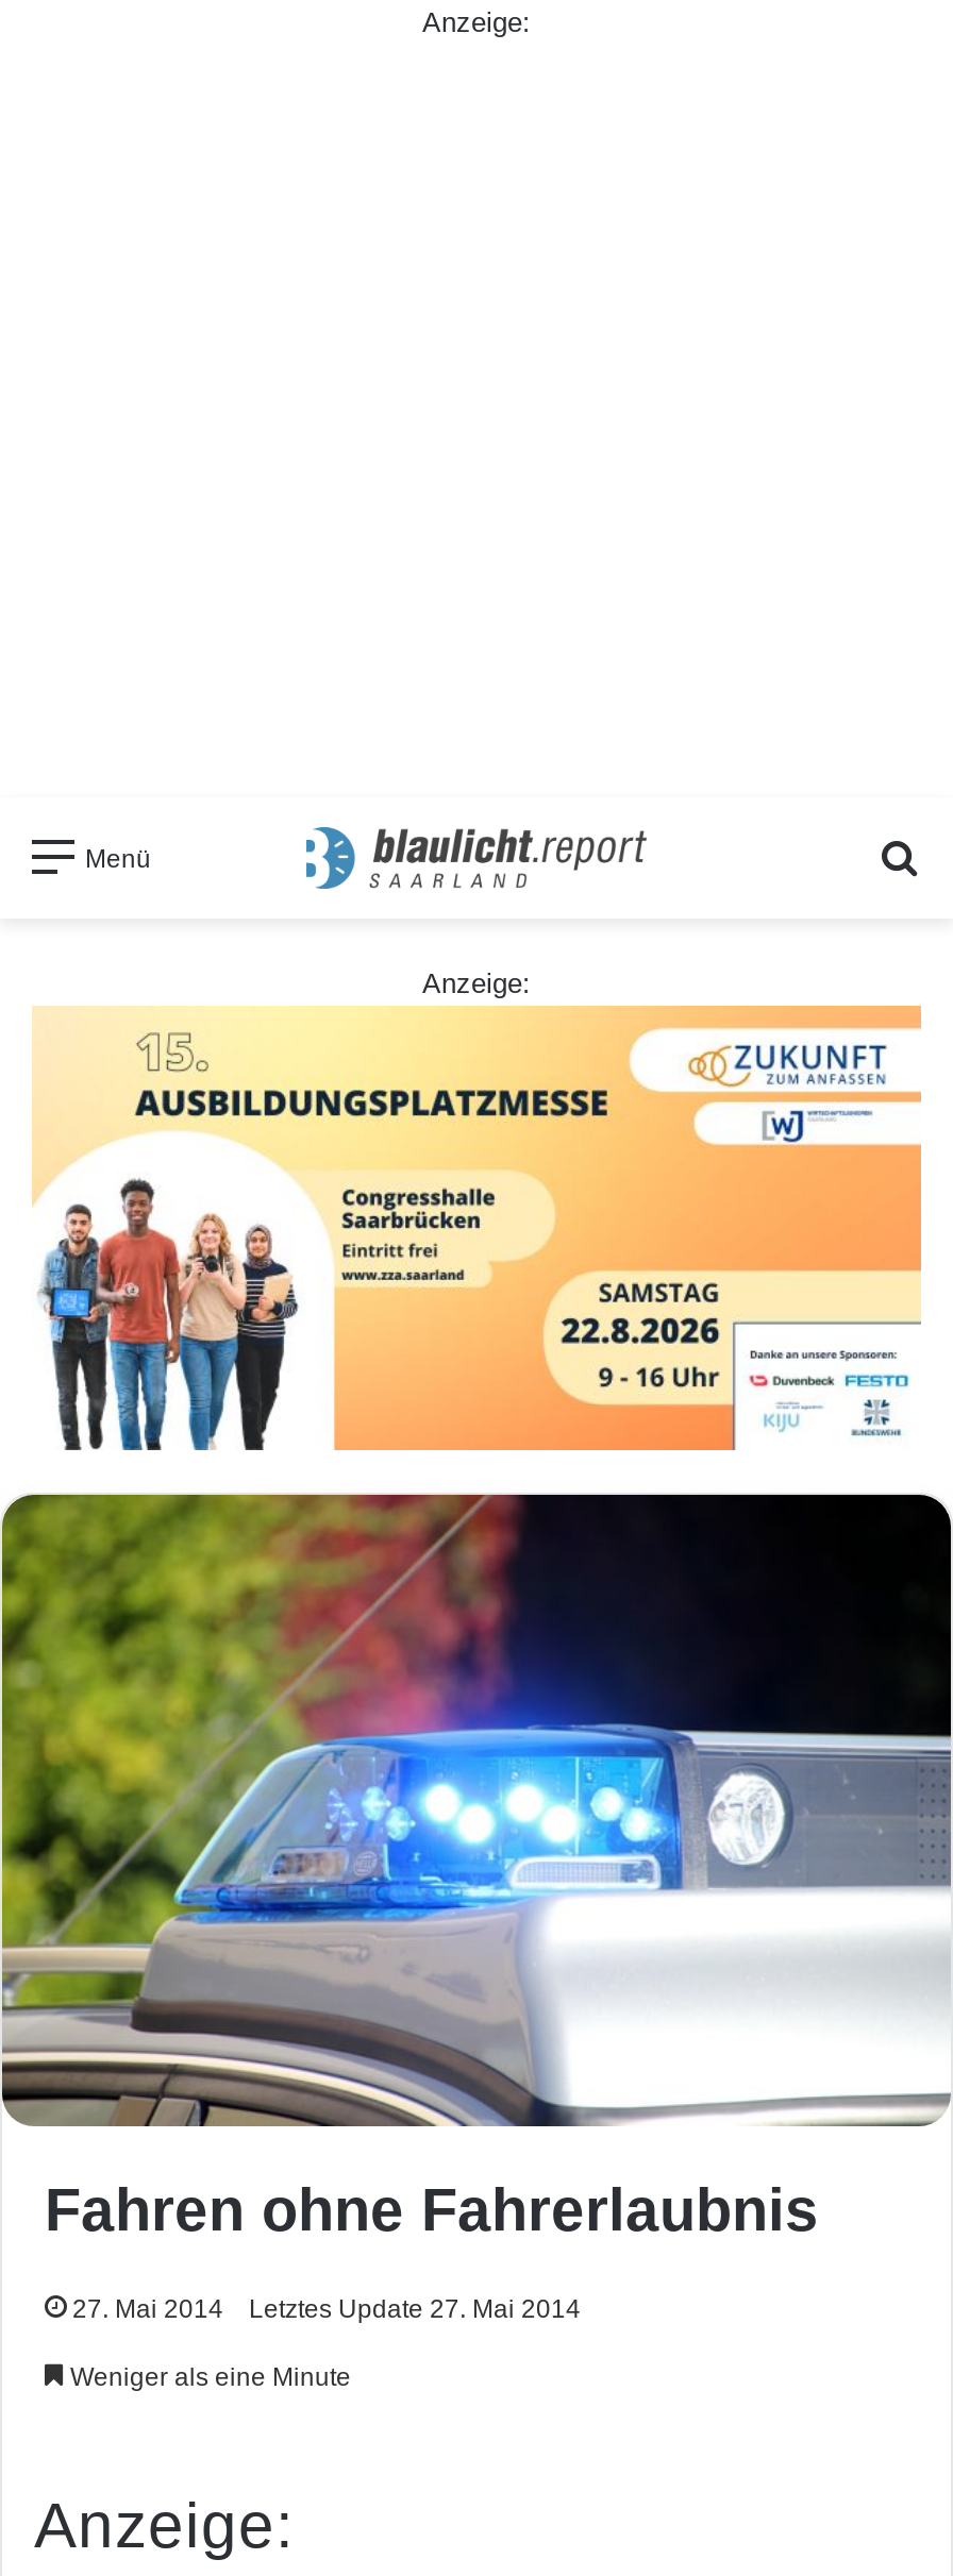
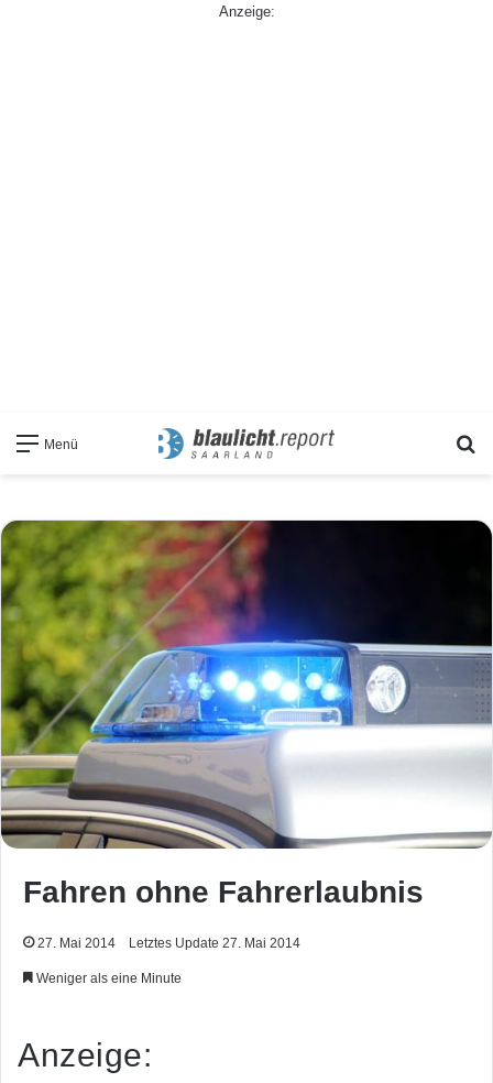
- Anzeige:

- [image]
